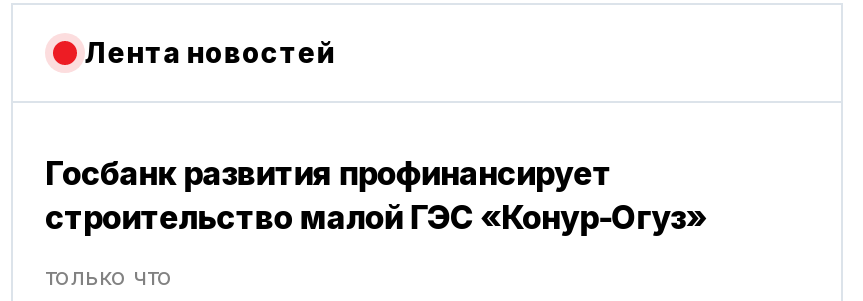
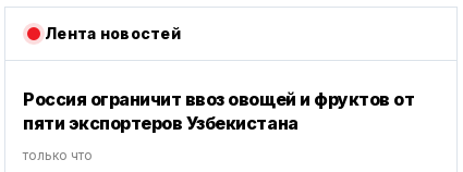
- Госбанк развития профинансирует
- строительство малой ГЭС «Конур-Огуз»
+ Россия ограничит ввоз овощей и фруктов от
+ пяти экспортеров Узбекистана
